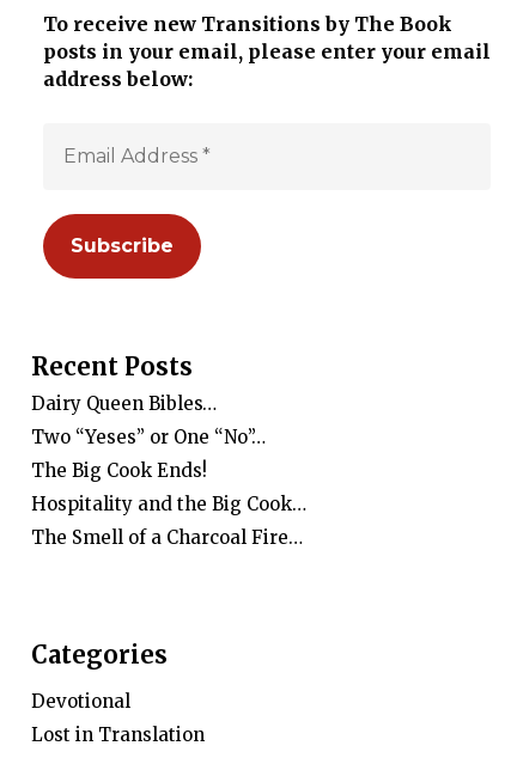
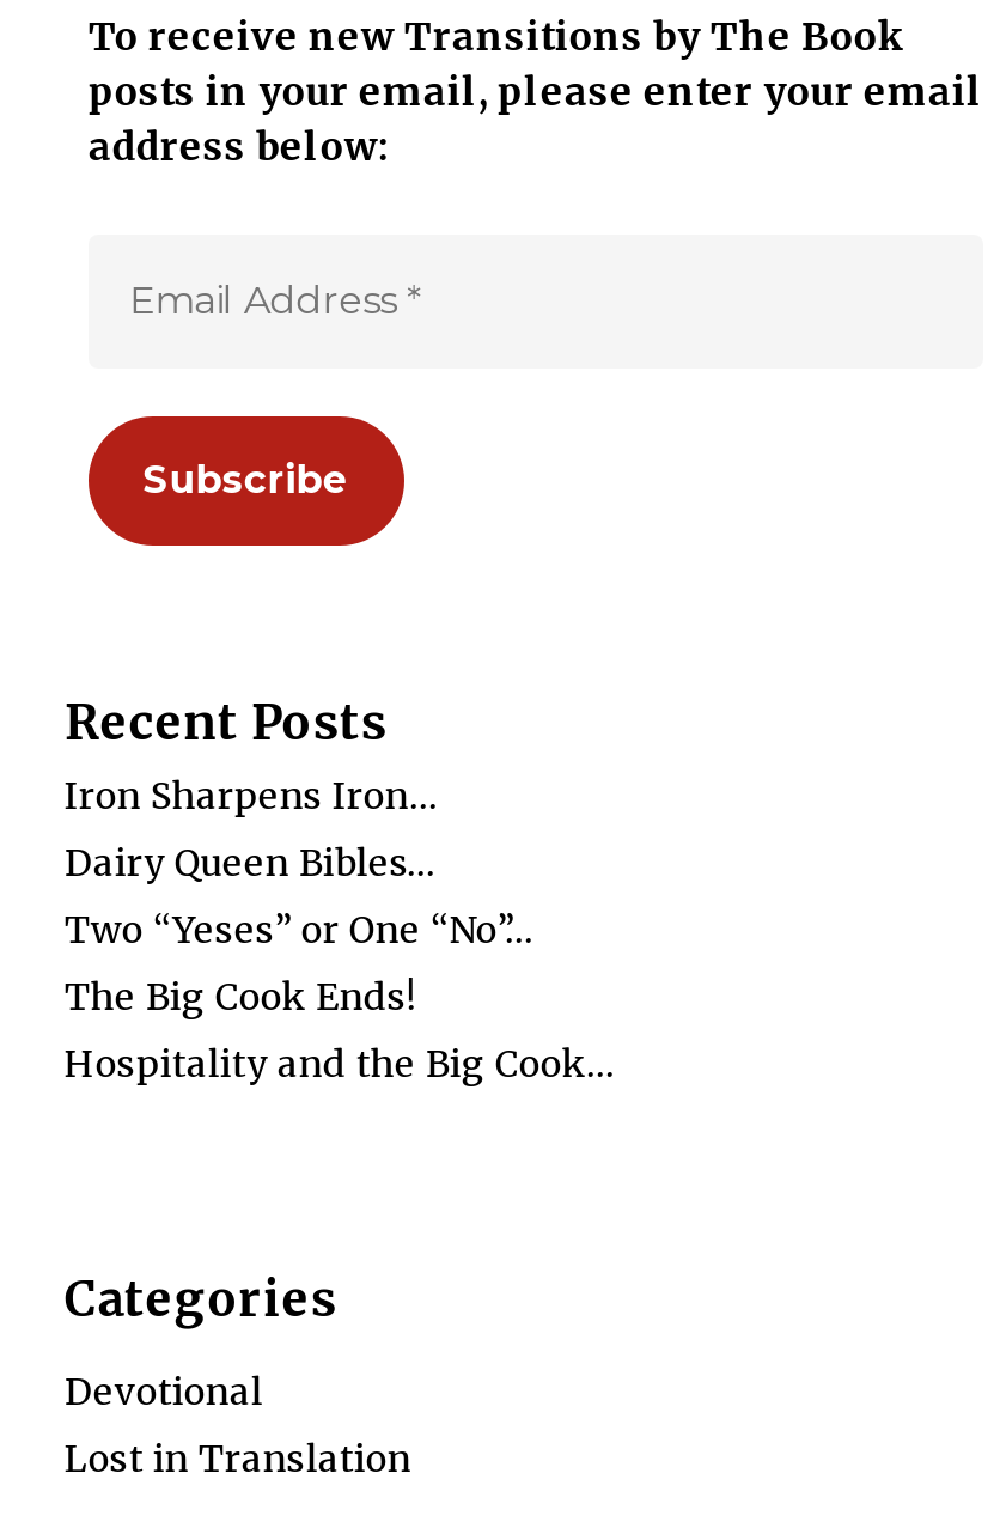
+ Iron Sharpens Iron…

moved down: Dairy Queen Bibles… | Two “Yeses” or One “No”… | The Big Cook Ends! | Hospitality and the Big Cook…

- The Smell of a Charcoal Fire…
